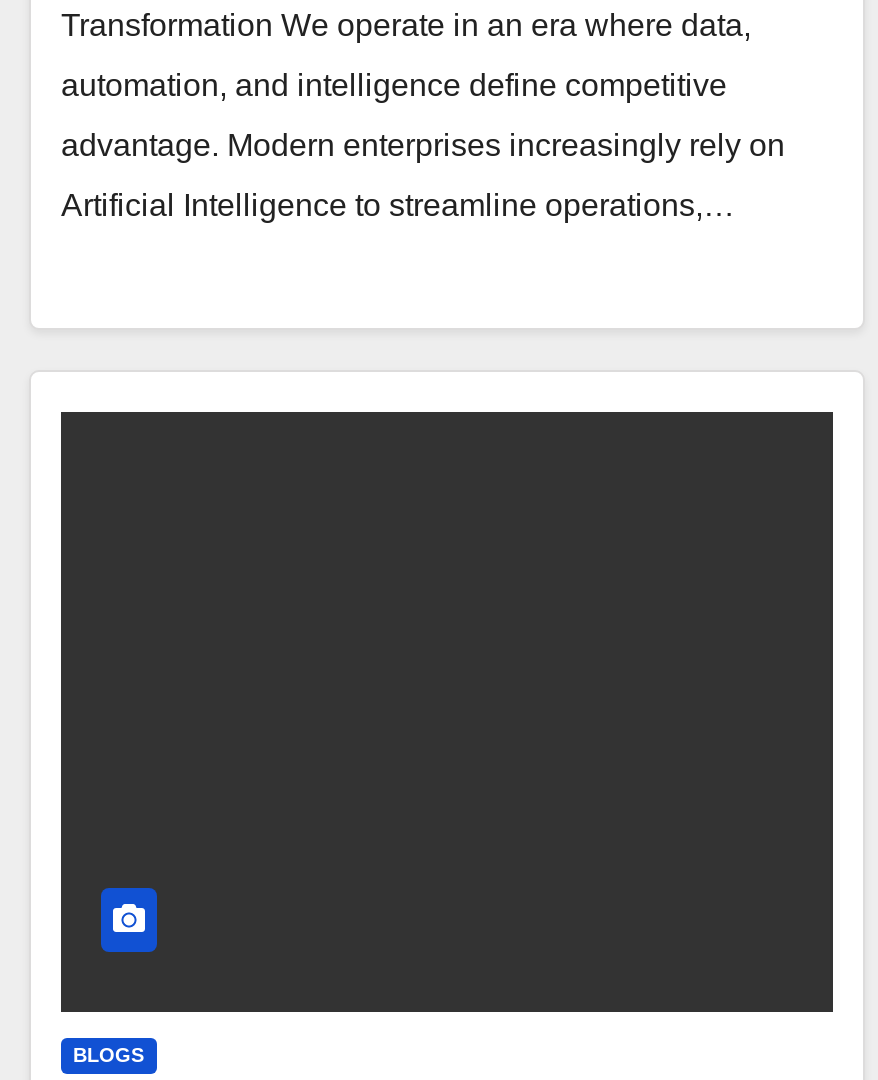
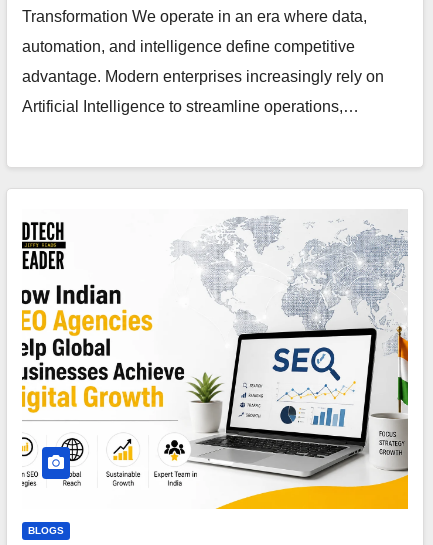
+ [image]
